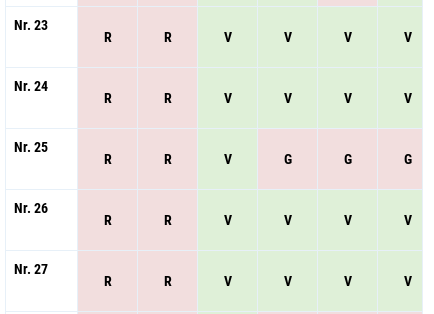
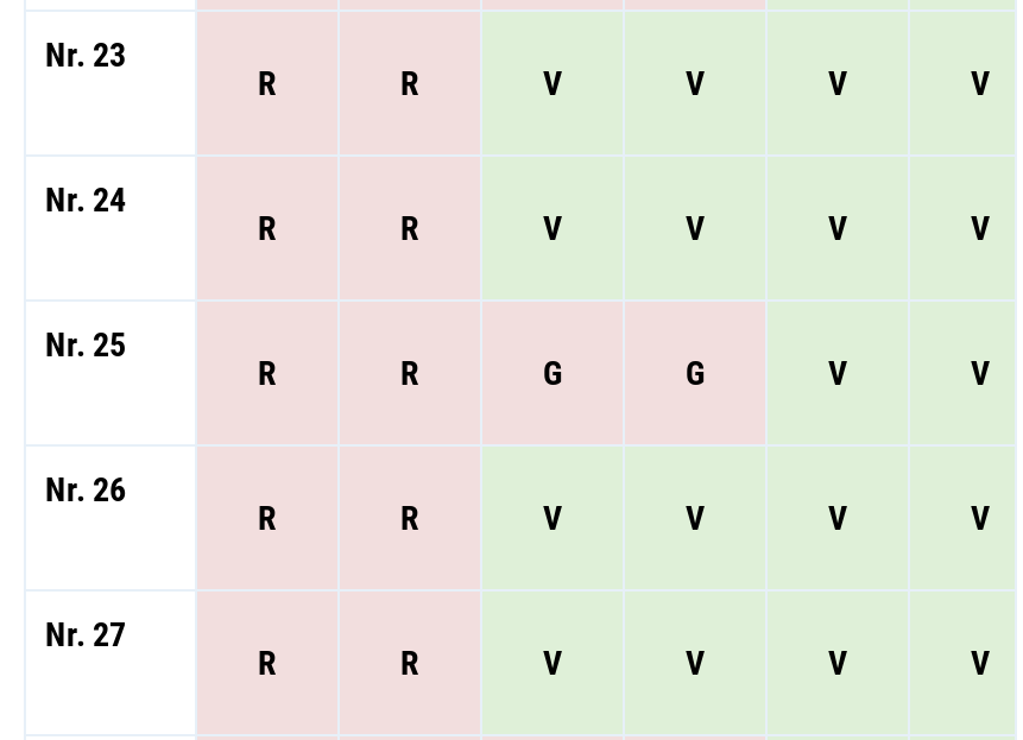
- V

- G
+ V
+ V
